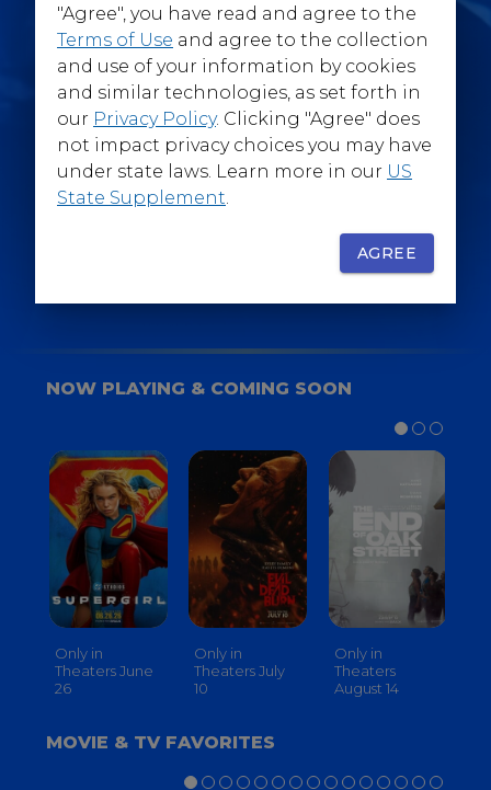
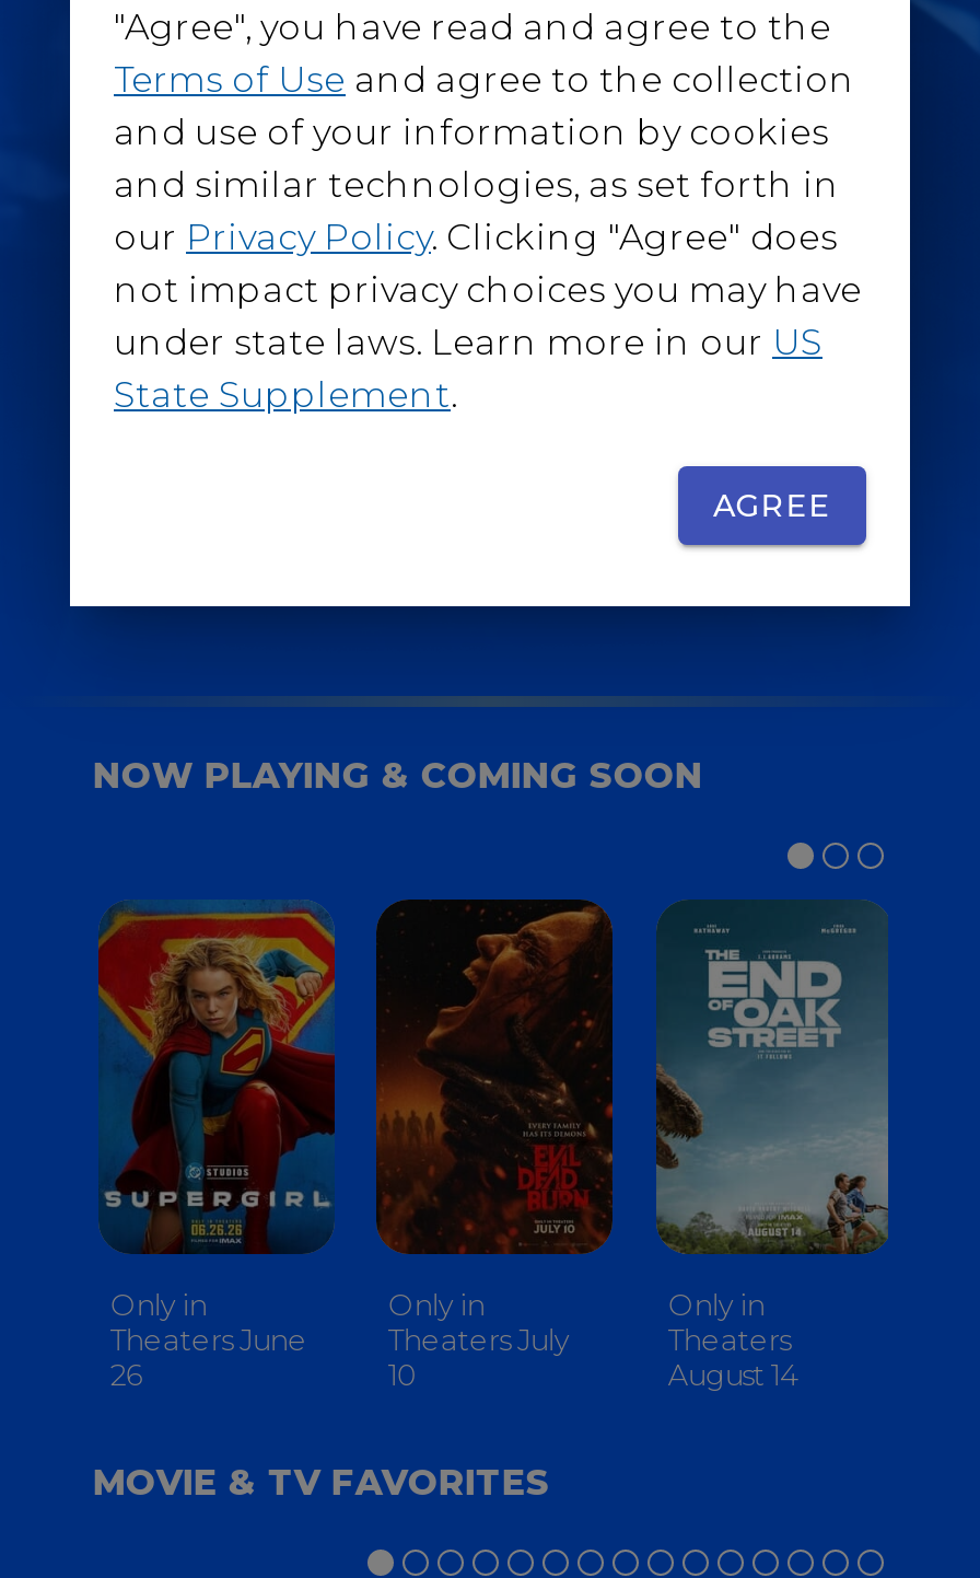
- [image]
+ [image]
